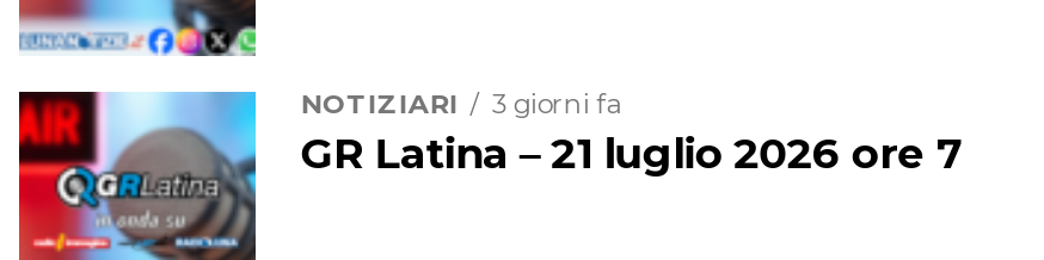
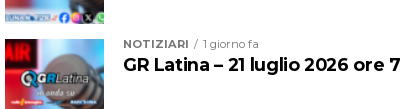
- NOTIZIARI 3 giorni fa
+ NOTIZIARI 1 giorno fa
